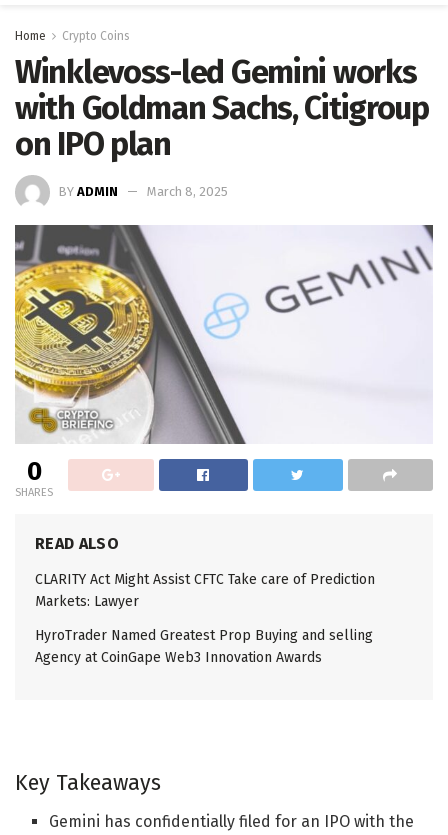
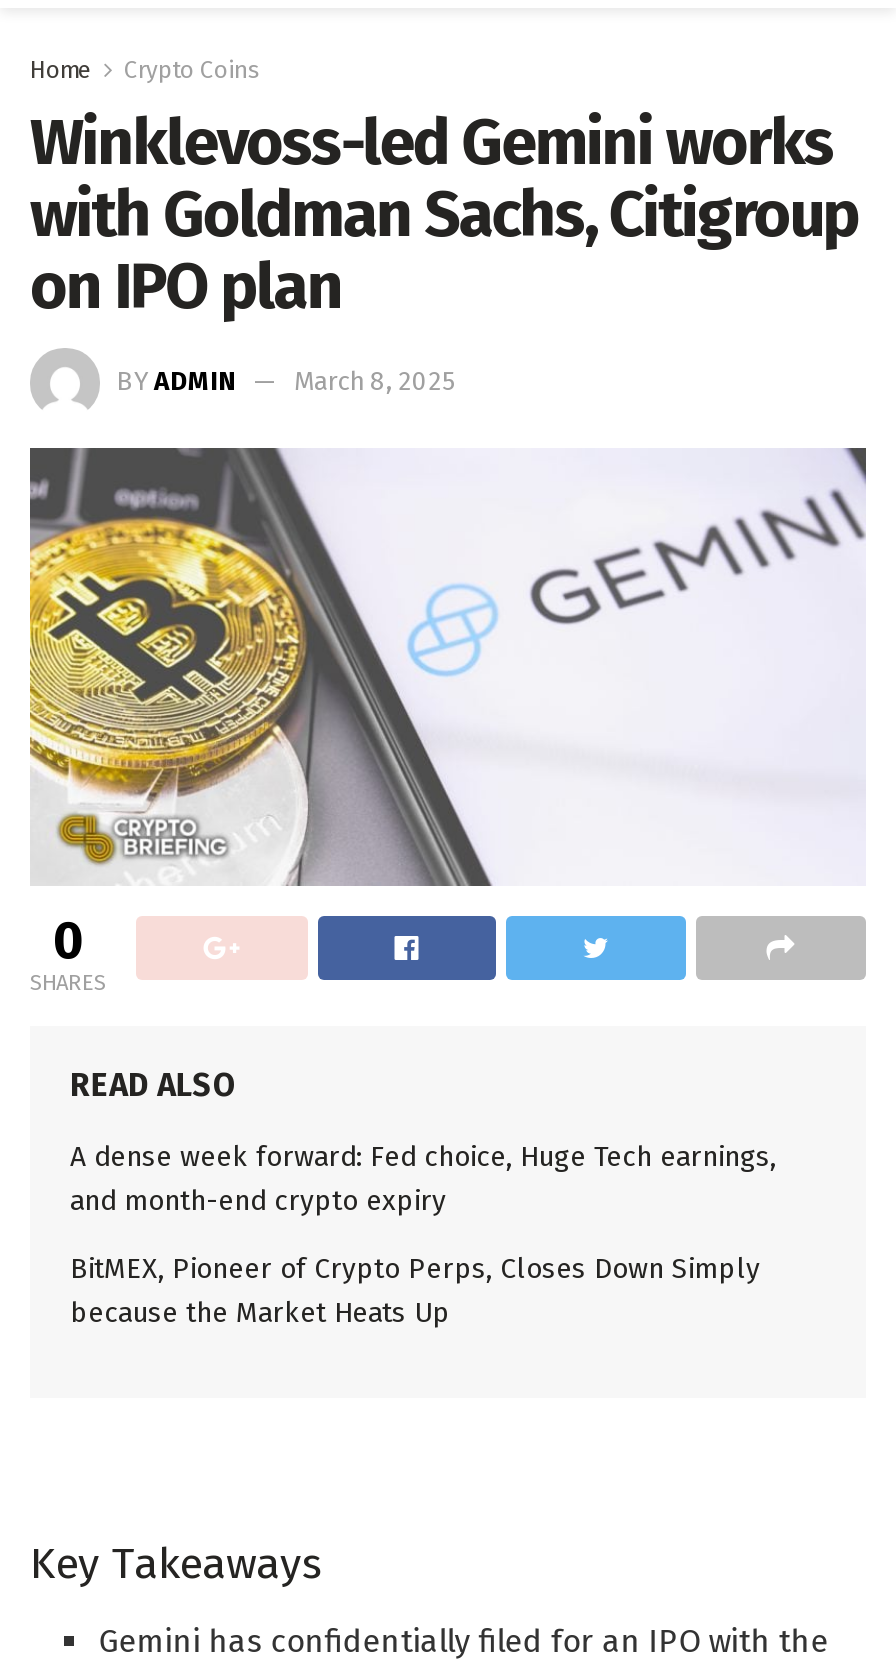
- CLARITY Act Might Assist CFTC Take care of Prediction
- Markets: Lawyer
+ A dense week forward: Fed choice, Huge Tech earnings,
+ and month-end crypto expiry

- HyroTrader Named Greatest Prop Buying and selling
- Agency at CoinGape Web3 Innovation Awards
+ BitMEX, Pioneer of Crypto Perps, Closes Down Simply
+ because the Market Heats Up
